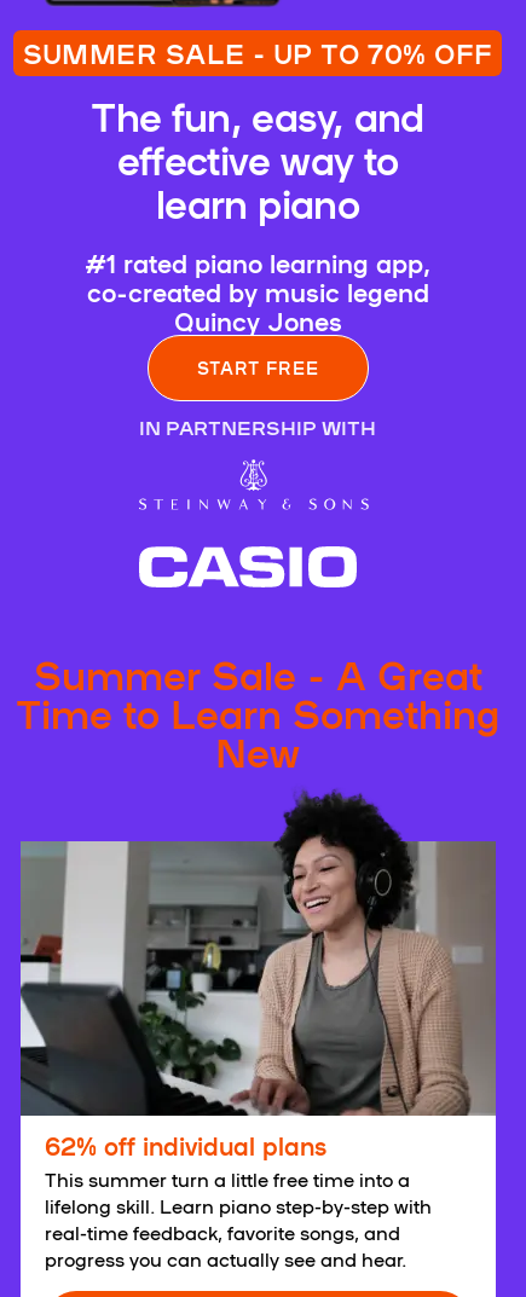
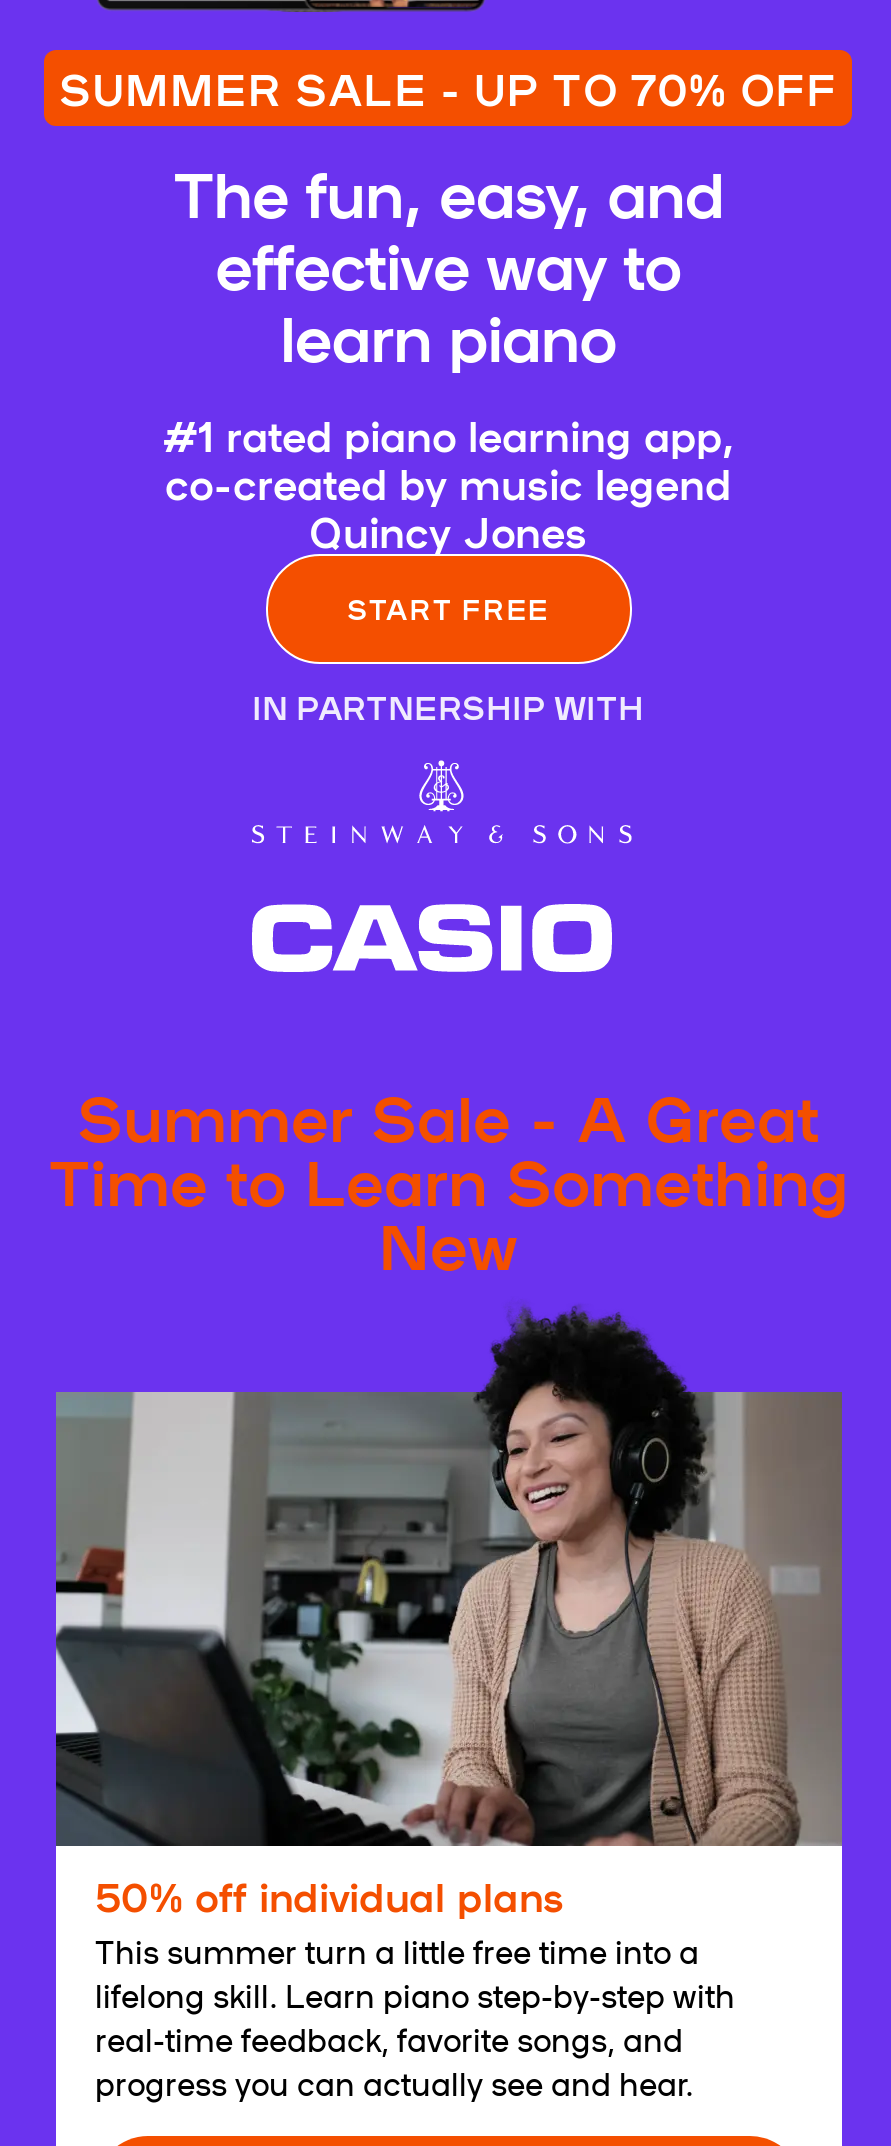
- 62% off individual plans
+ 50% off individual plans
